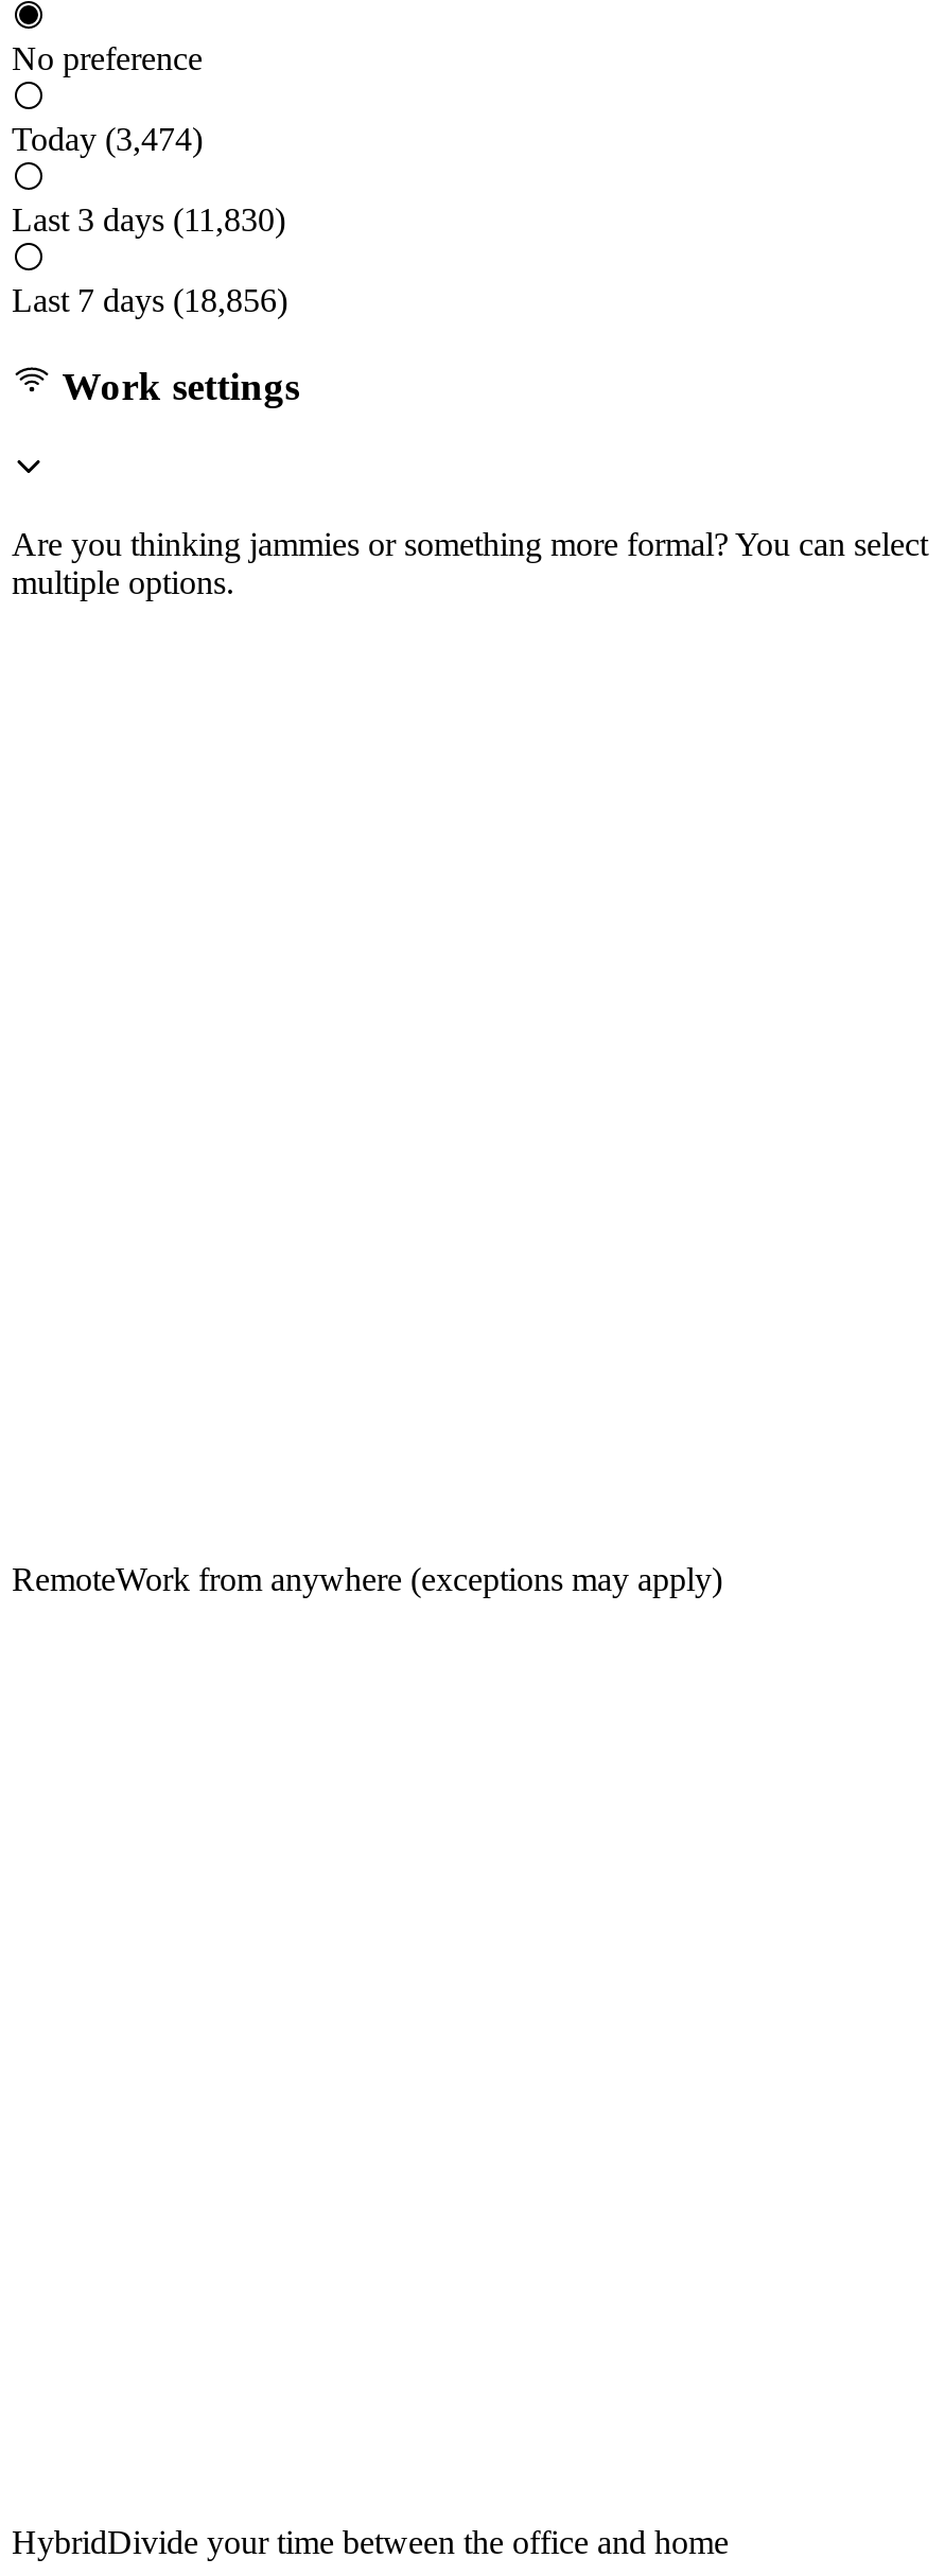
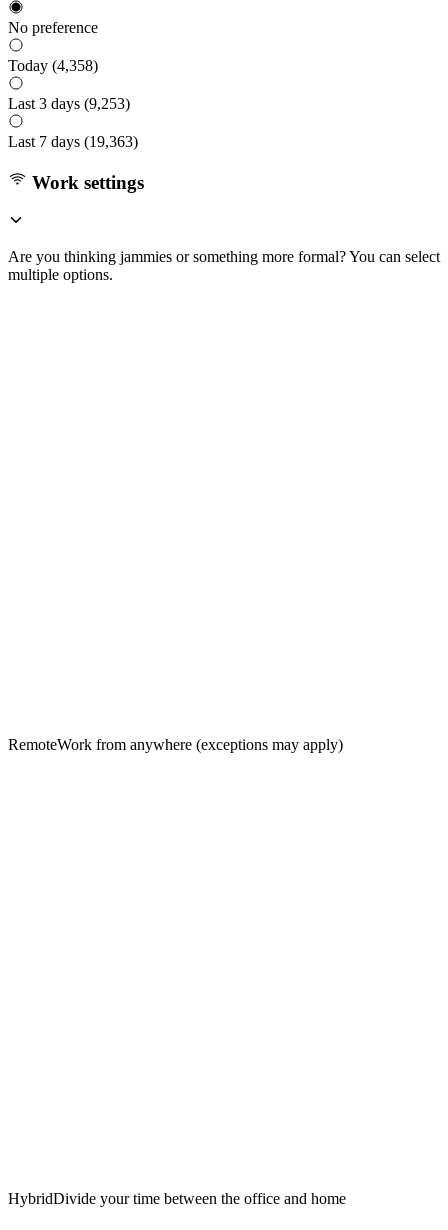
- Today (3,474)
+ Today (4,358)

- Last 3 days (11,830)
+ Last 3 days (9,253)

- Last 7 days (18,856)
+ Last 7 days (19,363)
